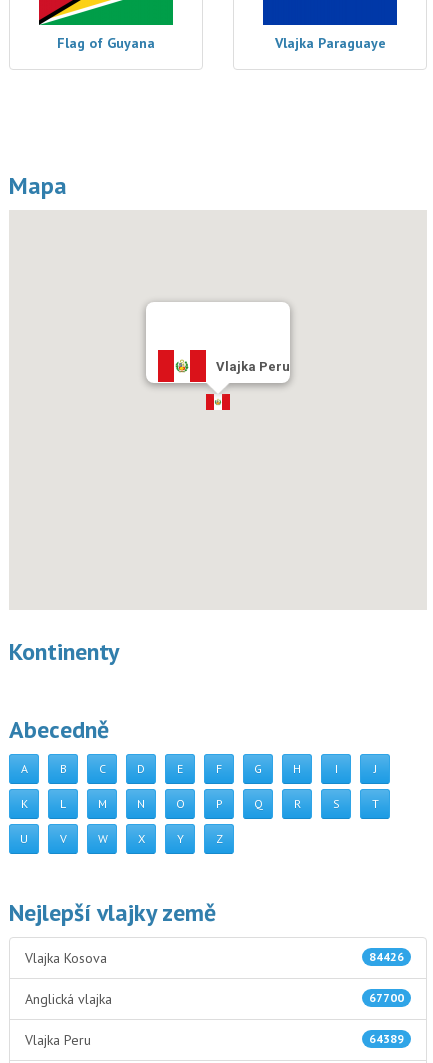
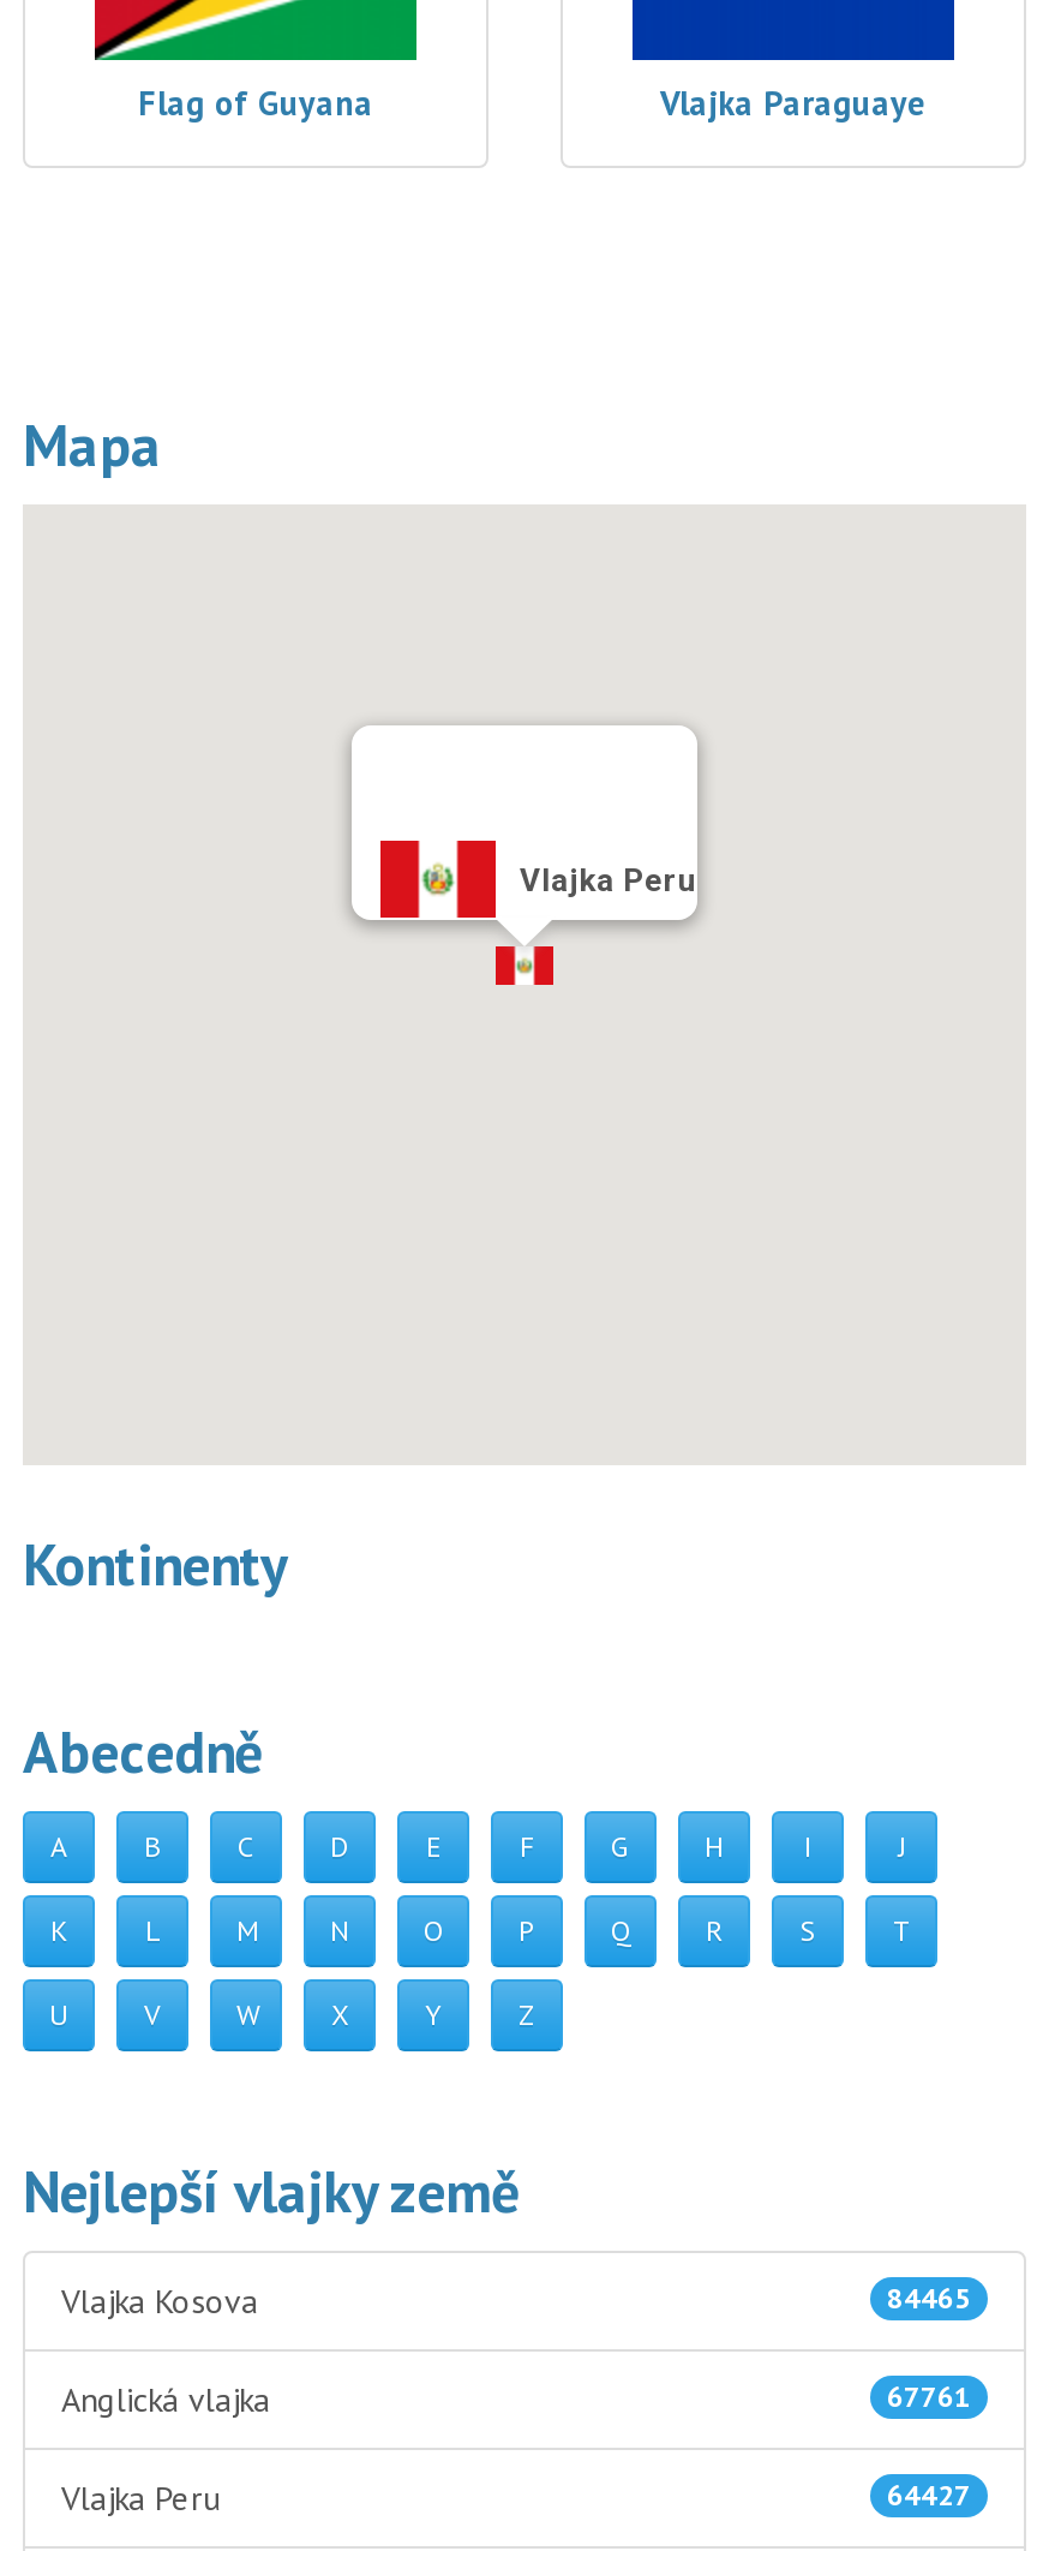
- 84426
+ 84465

- 67700
+ 67761

- 64389
+ 64427
